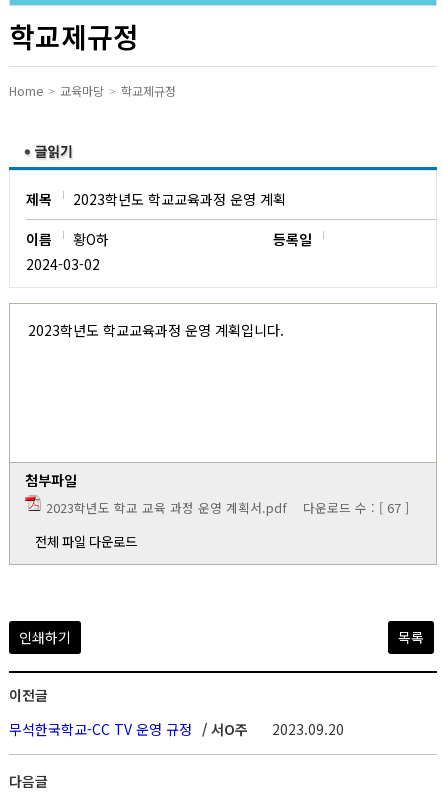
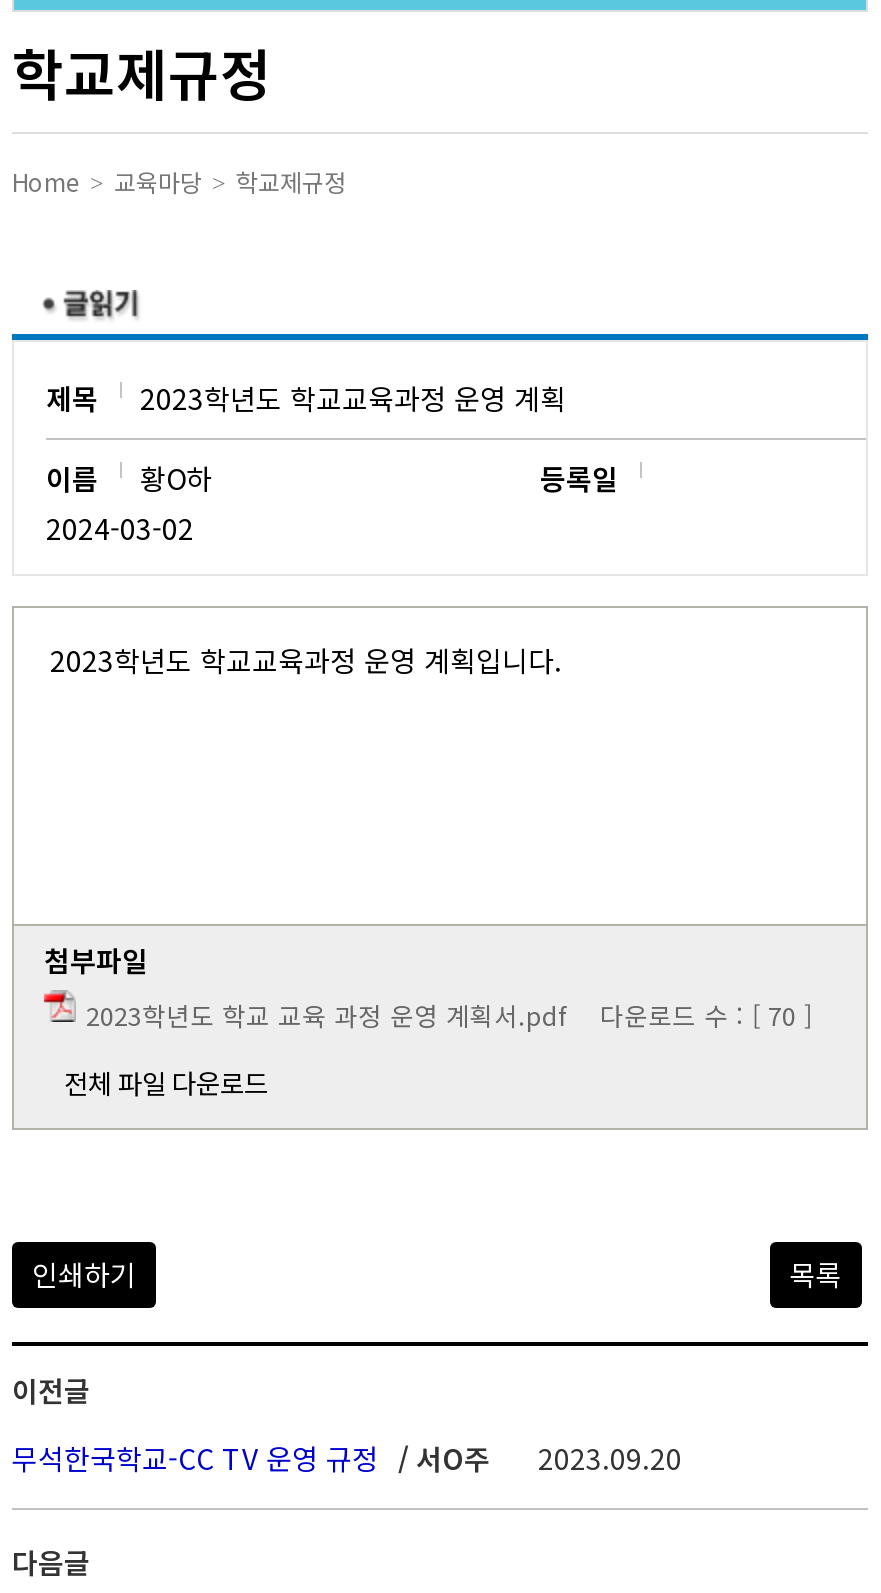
- 2023학년도 학교 교육 과정 운영 계획서.pdf 다운로드 수 : [ 67 ]
+ 2023학년도 학교 교육 과정 운영 계획서.pdf 다운로드 수 : [ 70 ]
